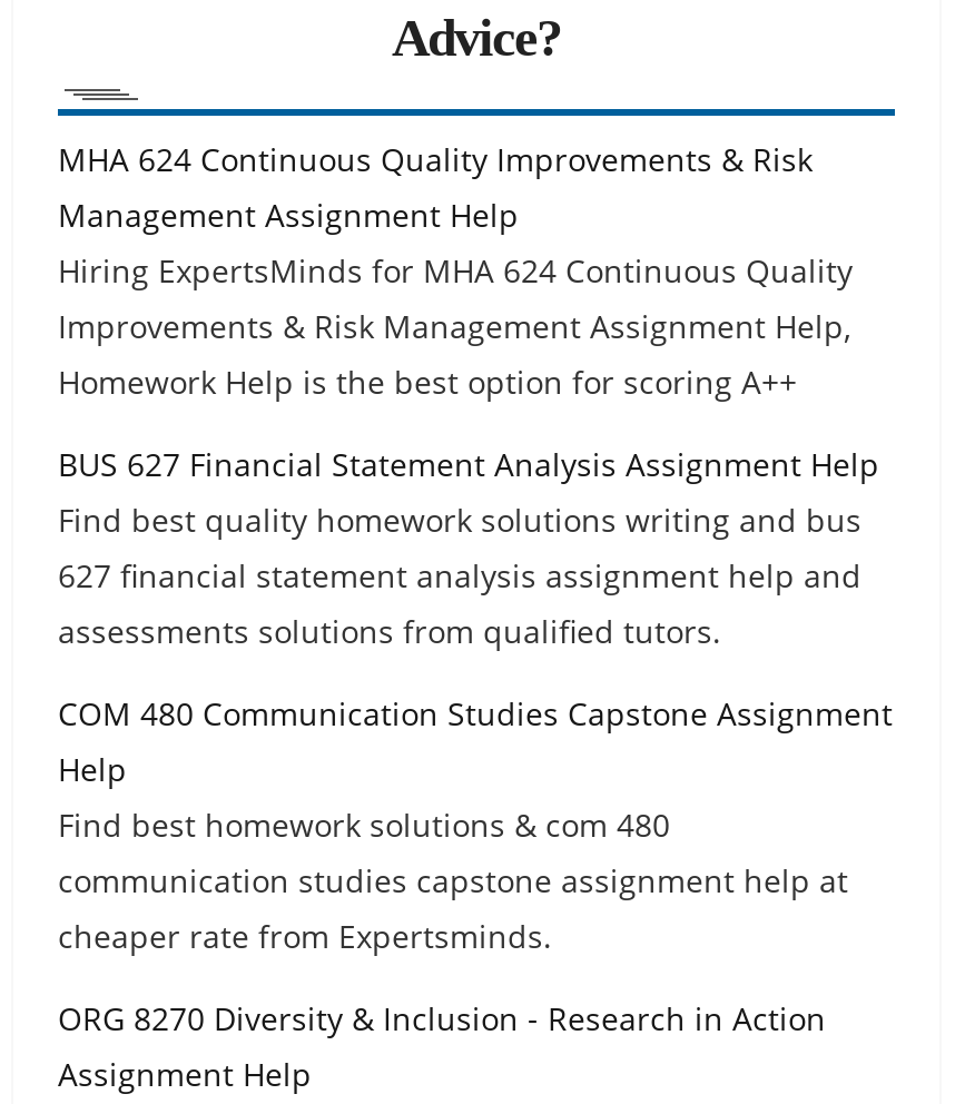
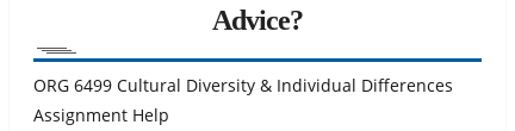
- MHA 624 Continuous Quality Improvements & Risk
- Management Assignment Help
- Hiring ExpertsMinds for MHA 624 Continuous Quality
- Improvements & Risk Management Assignment Help,
- Homework Help is the best option for scoring A++
- BUS 627 Financial Statement Analysis Assignment Help
- Find best quality homework solutions writing and bus
- 627 financial statement analysis assignment help and
- assessments solutions from qualified tutors.
- COM 480 Communication Studies Capstone Assignment
- Help
- Find best homework solutions & com 480
- communication studies capstone assignment help at
- cheaper rate from Expertsminds.
- ORG 8270 Diversity & Inclusion - Research in Action
+ ORG 6499 Cultural Diversity & Individual Differences
